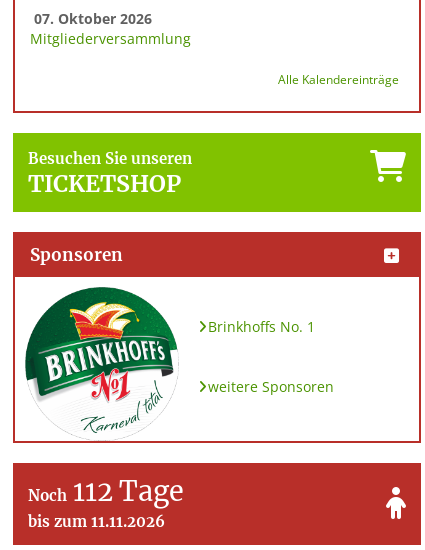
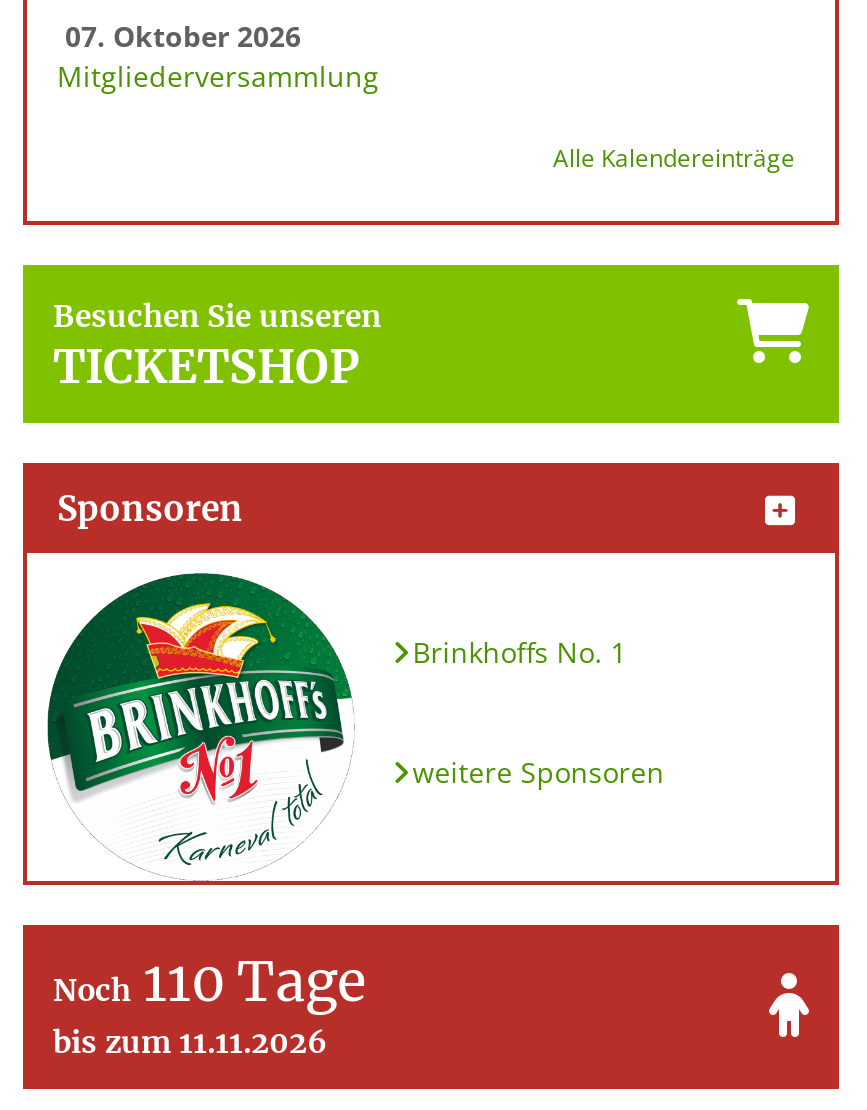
- Noch 112 Tage
+ Noch 110 Tage
